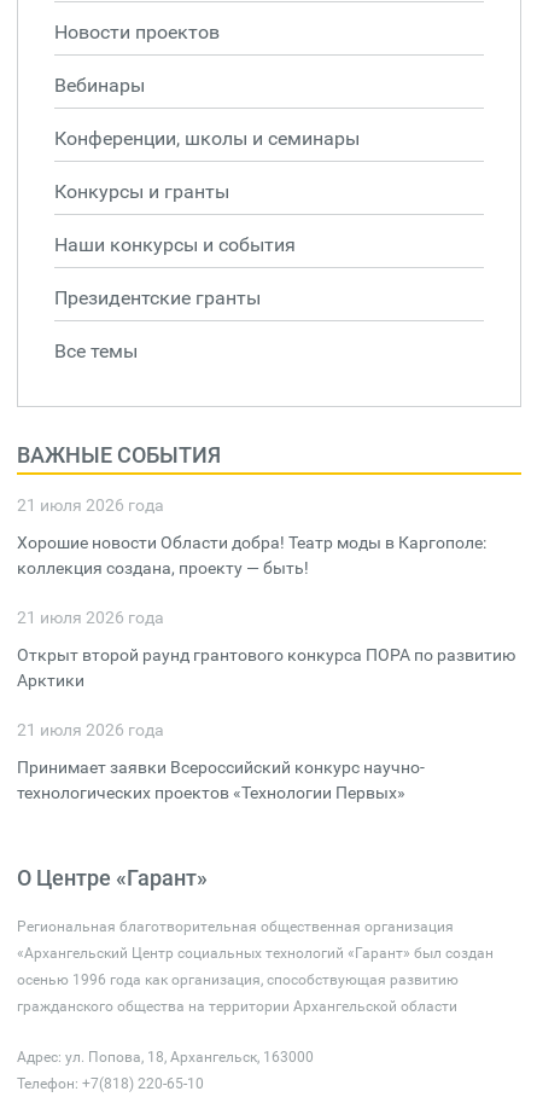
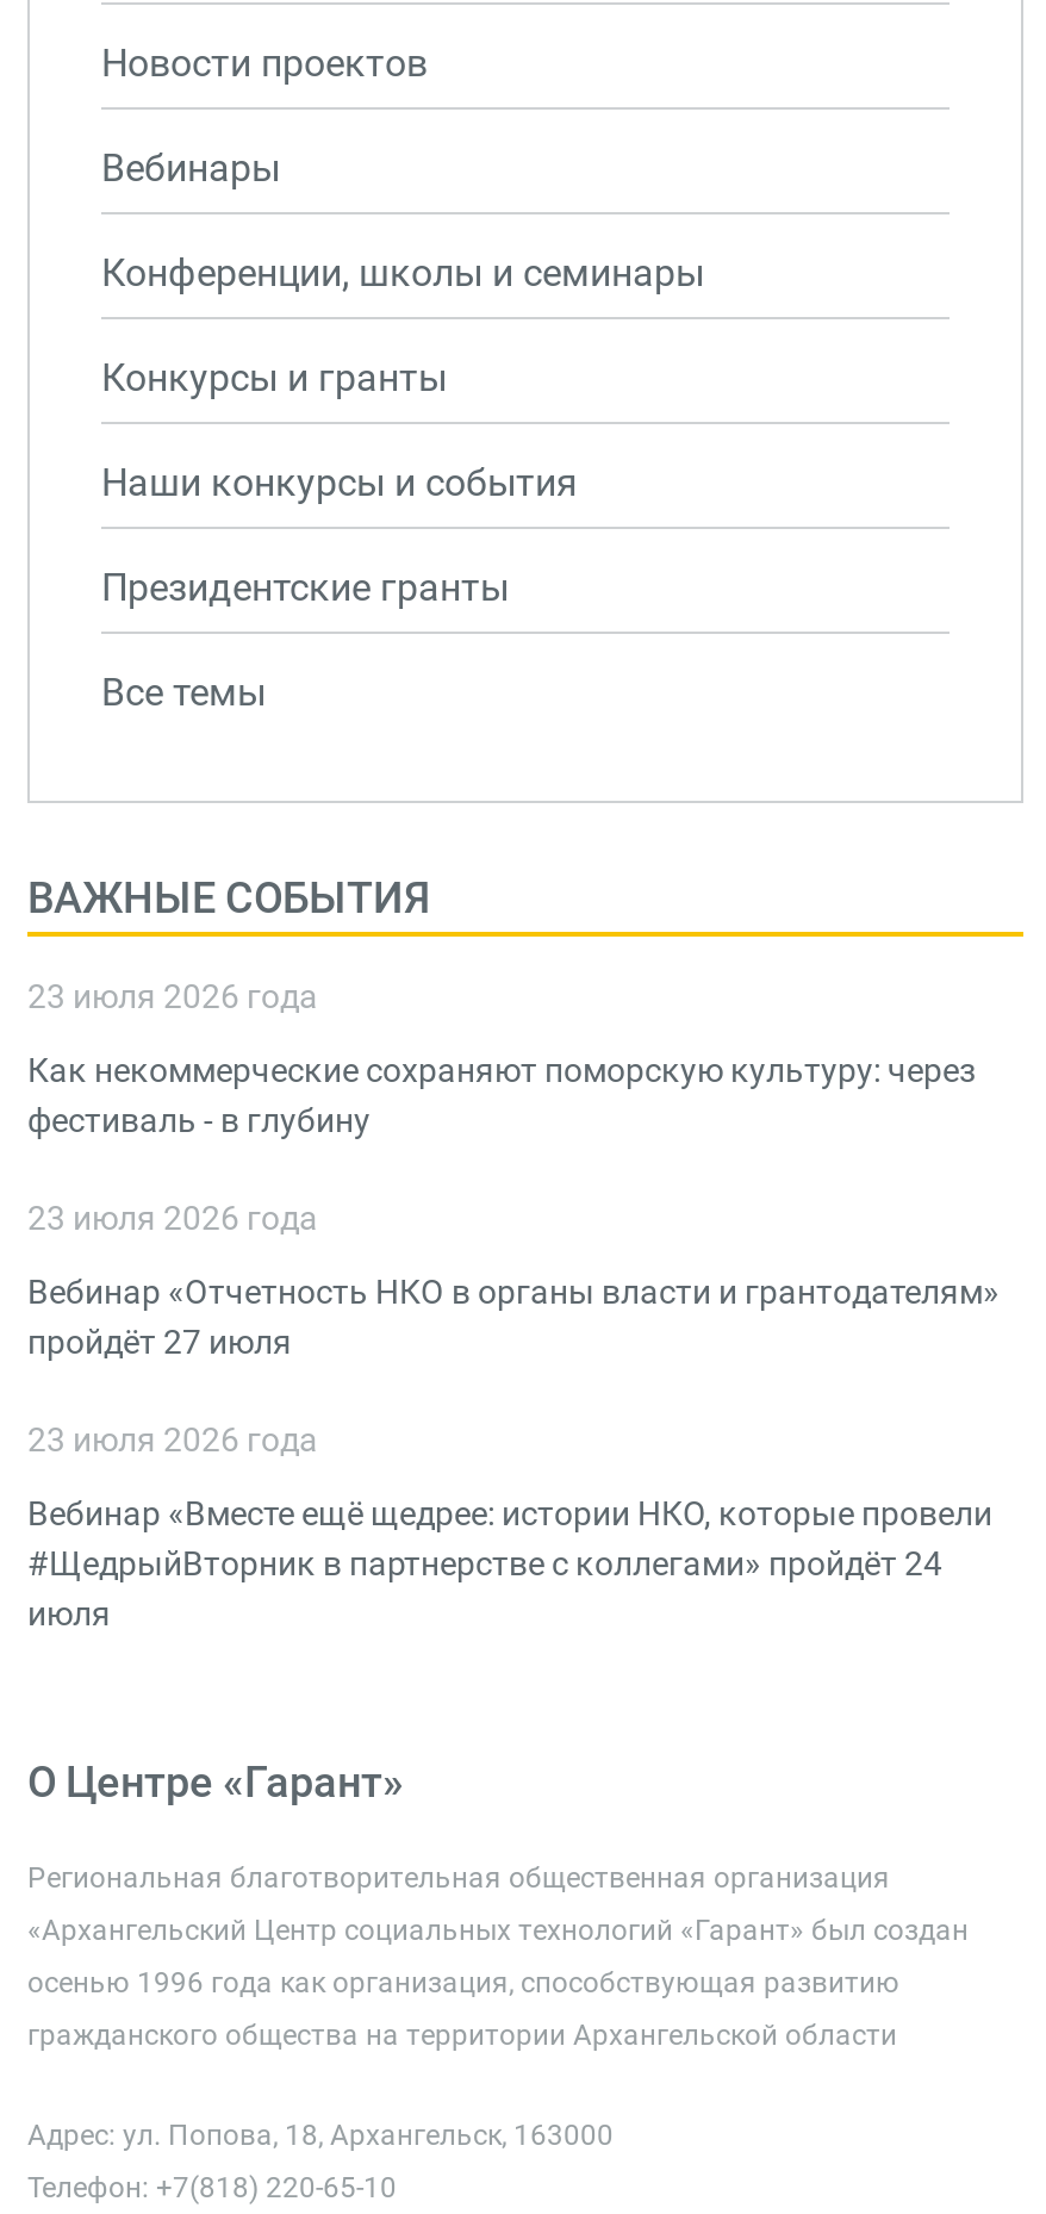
- 21 июля 2026 года
+ 23 июля 2026 года

- Хорошие новости Области добра! Театр моды в Каргополе:
- коллекция создана, проекту — быть!
+ Как некоммерческие сохраняют поморскую культуру: через
+ фестиваль - в глубину

- 21 июля 2026 года
+ 23 июля 2026 года

- Открыт второй раунд грантового конкурса ПОРА по развитию
- Арктики
+ Вебинар «Отчетность НКО в органы власти и грантодателям»
+ пройдёт 27 июля

- 21 июля 2026 года
+ 23 июля 2026 года

- Принимает заявки Всероссийский конкурс научно-
- технологических проектов «Технологии Первых»
+ Вебинар «Вместе ещё щедрее: истории НКО, которые провели
+ #ЩедрыйВторник в партнерстве с коллегами» пройдёт 24
+ июля
